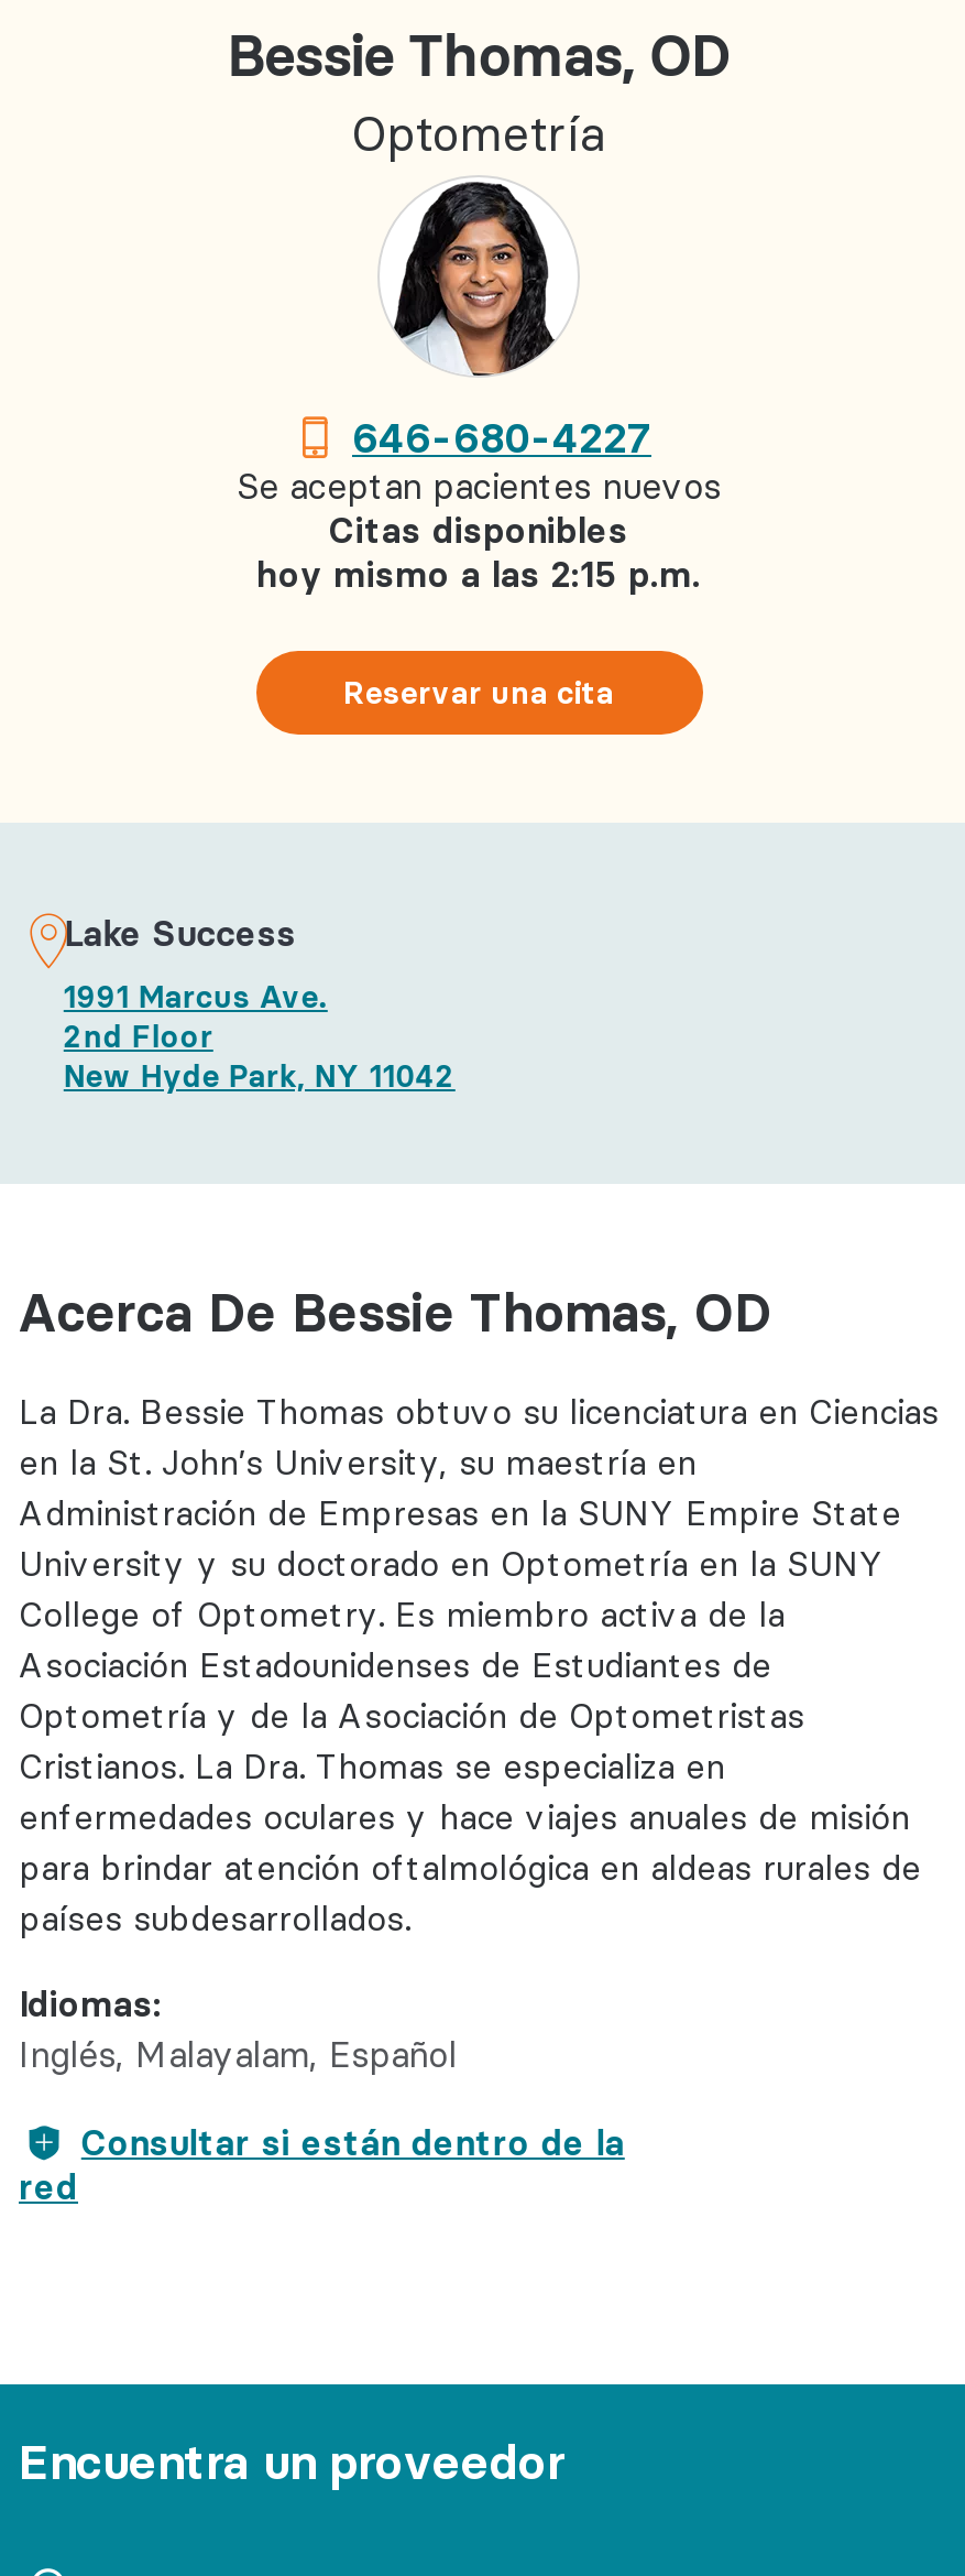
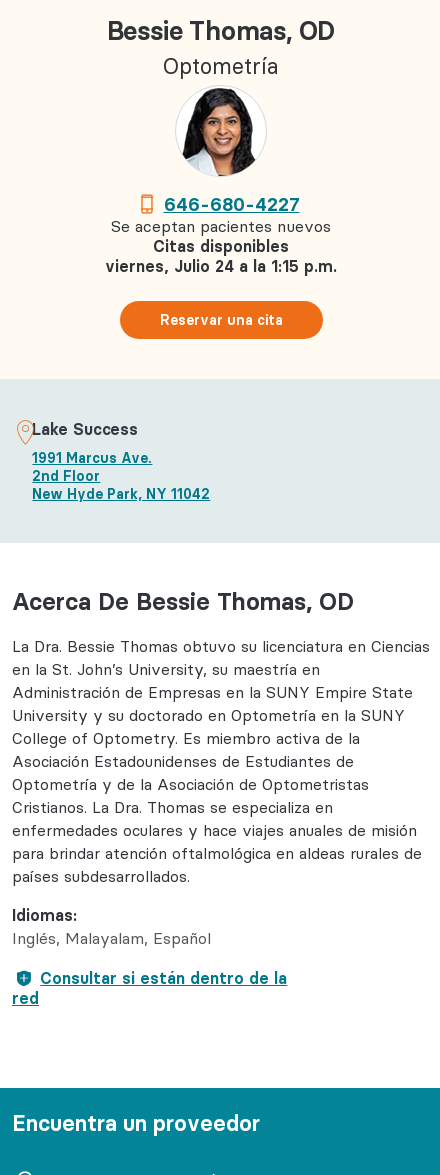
- hoy mismo a las 2:15 p.m.
+ viernes, Julio 24 a la 1:15 p.m.
